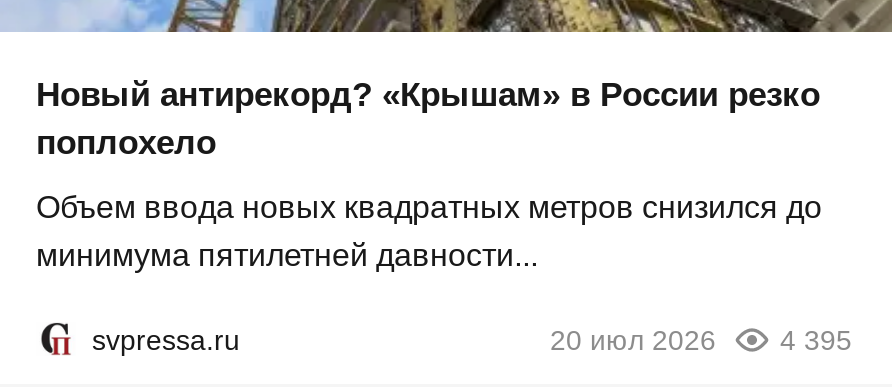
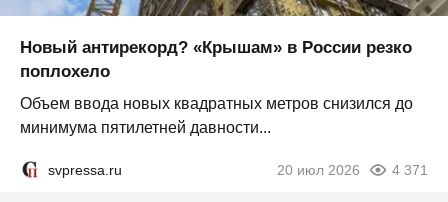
- 20 июл 2026 4 395
+ 20 июл 2026 4 371
